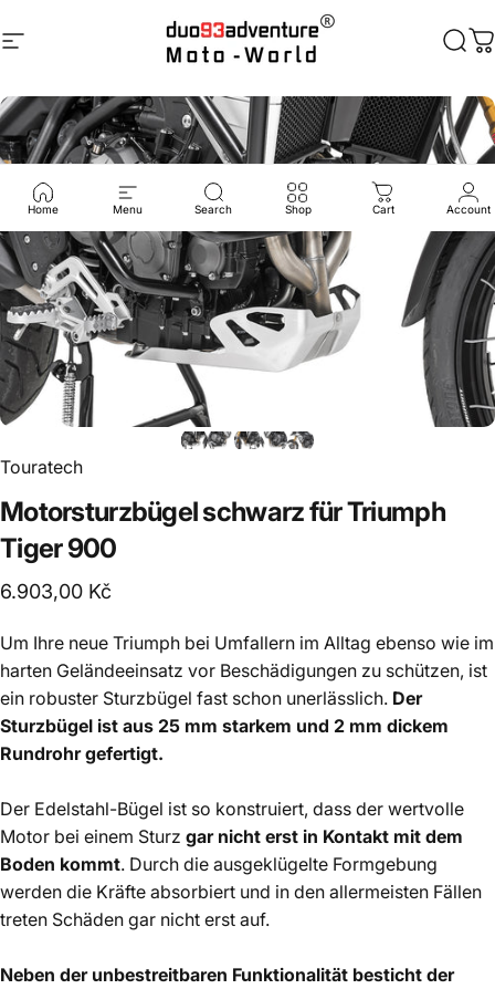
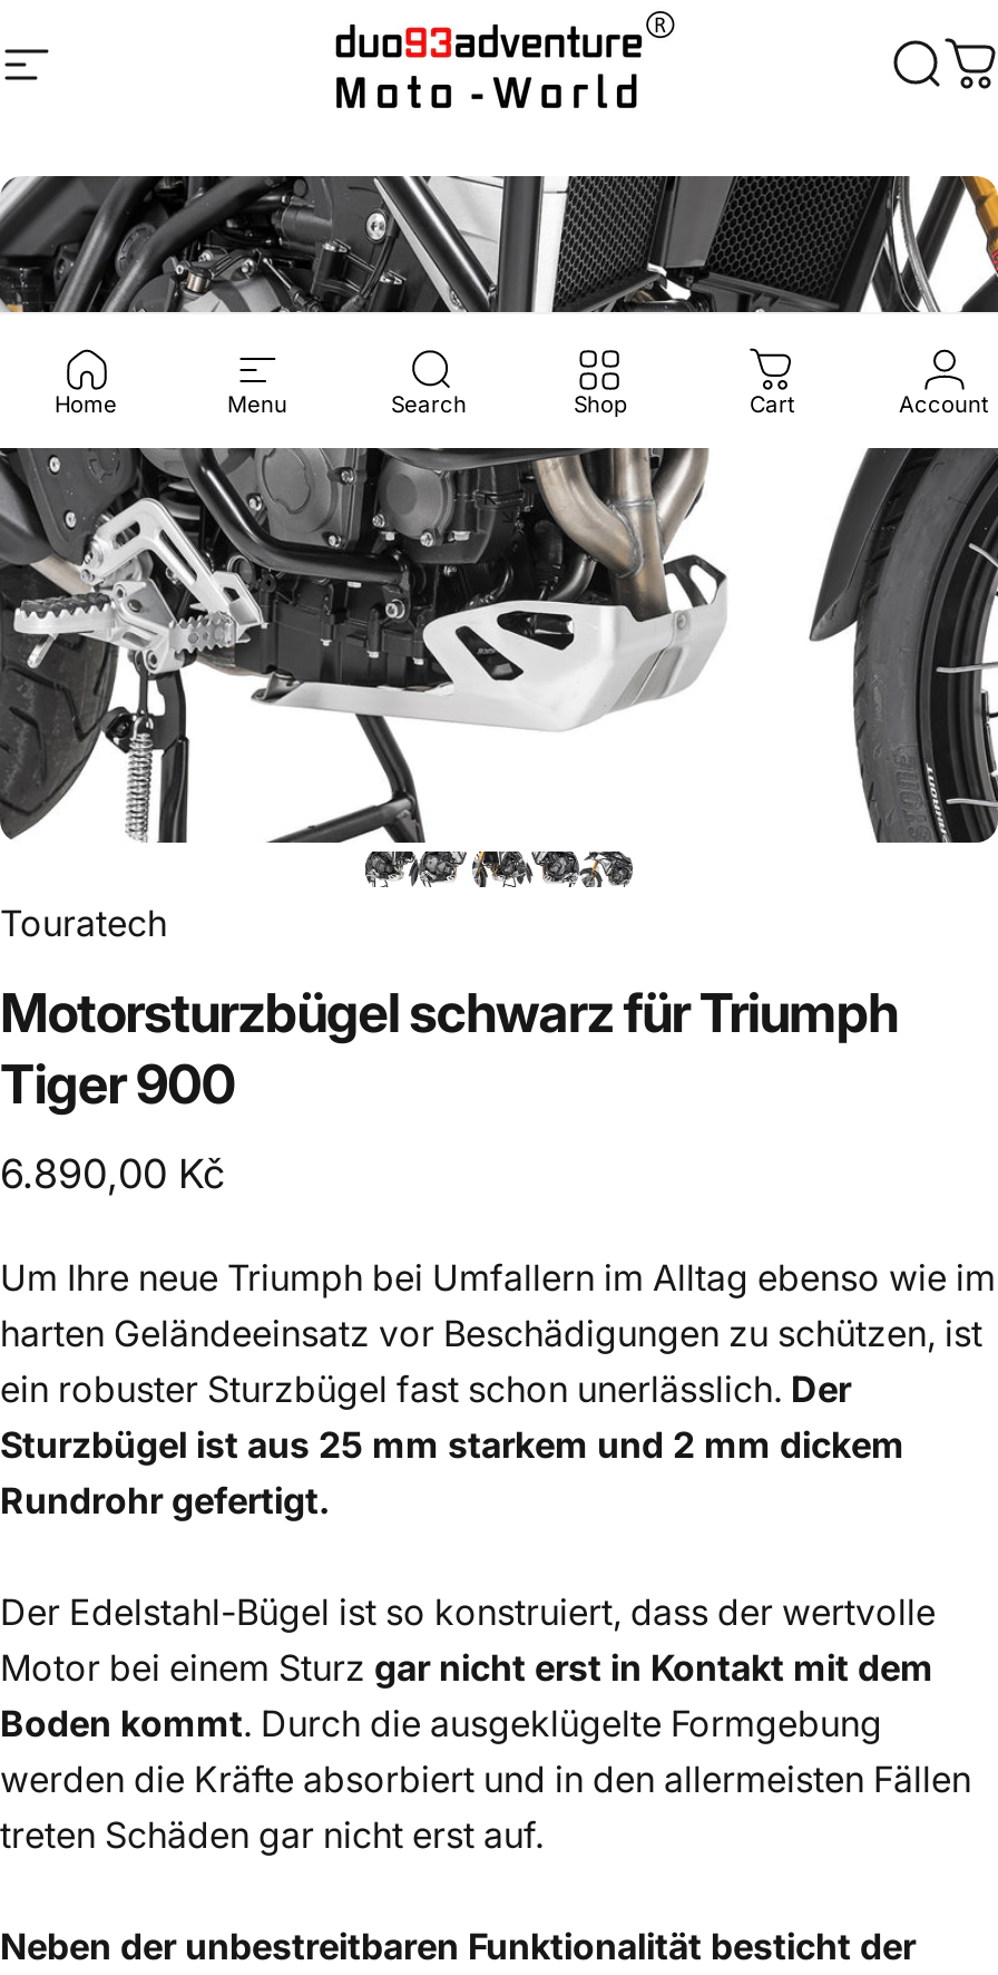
- 6.903,00 Kč
+ 6.890,00 Kč
